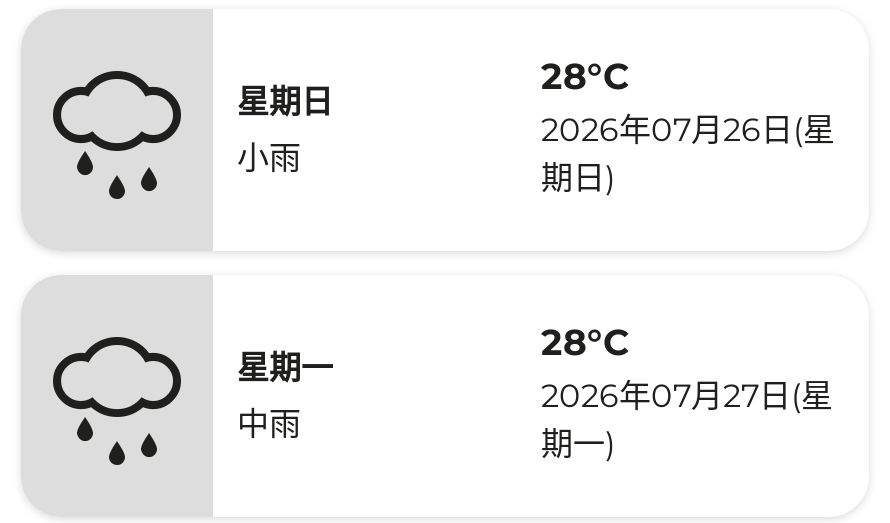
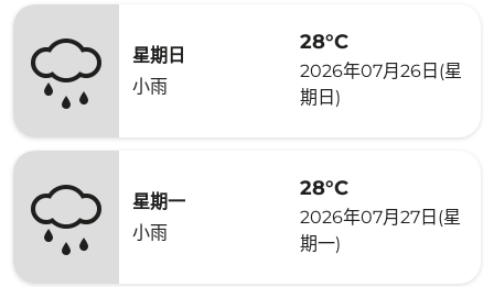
- 中雨
+ 小雨
